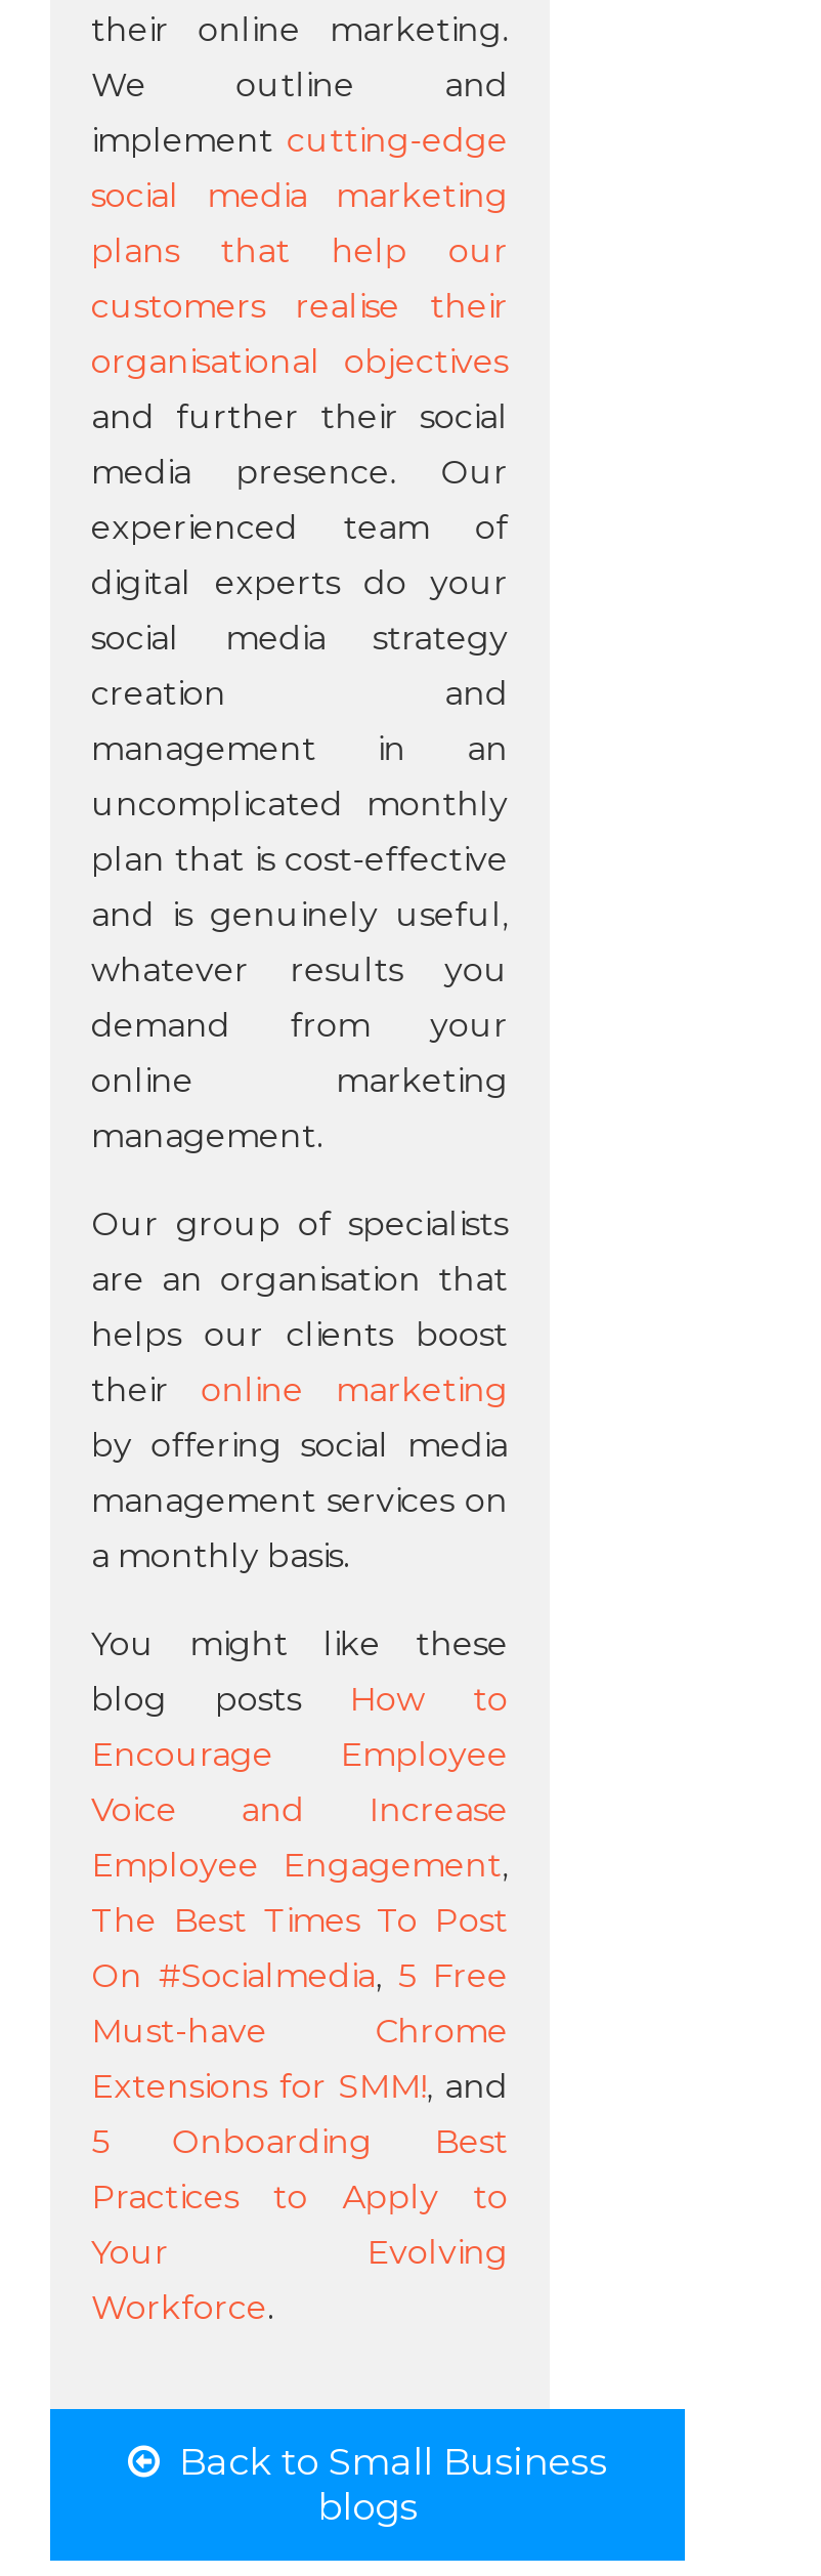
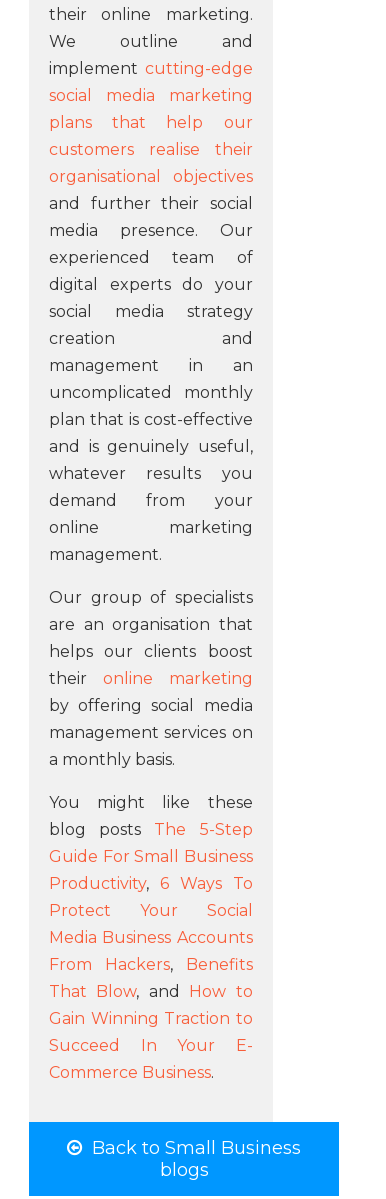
- blog posts How to
- Encourage Employee
- Voice and Increase
- Employee Engagement,
- The Best Times To Post
- On #Socialmedia, 5 Free
- Must-have Chrome
- Extensions for SMM!, and
- 5 Onboarding Best
- Practices to Apply to
- Your Evolving
- Workforce.
+ blog posts The 5-Step
+ Guide For Small Business
+ Productivity, 6 Ways To
+ Protect Your Social
+ Media Business Accounts
+ From Hackers, Benefits
+ That Blow, and How to
+ Gain Winning Traction to
+ Succeed In Your E-
+ Commerce Business.
